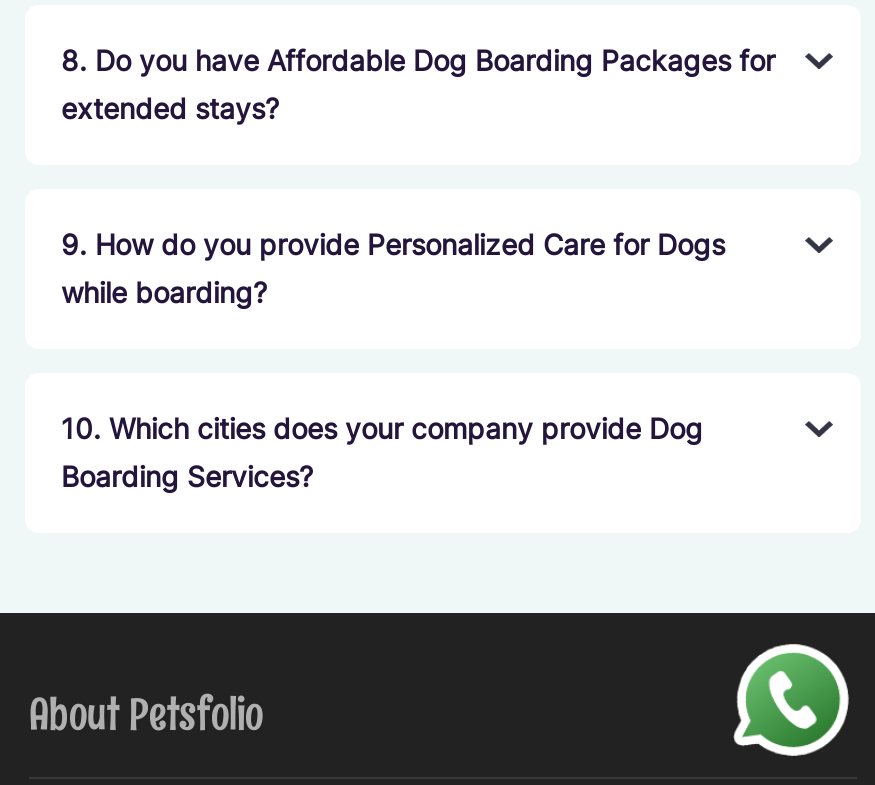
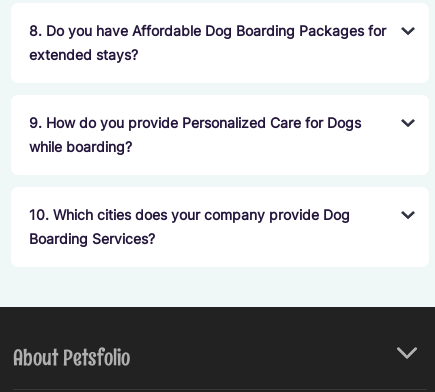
- [image]
